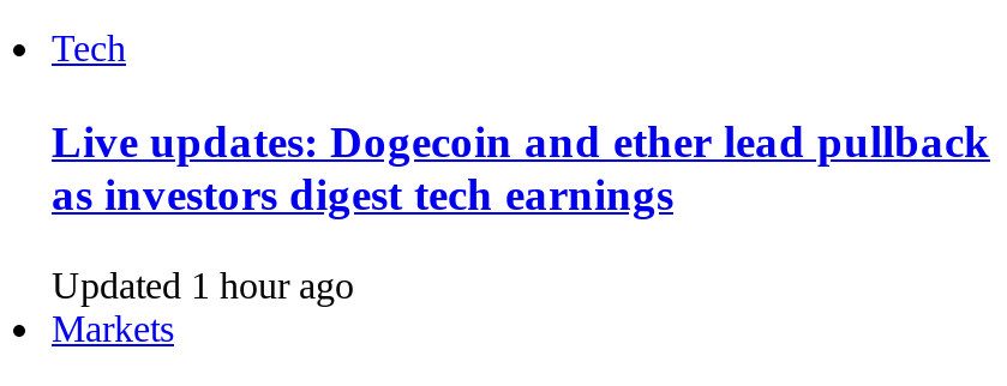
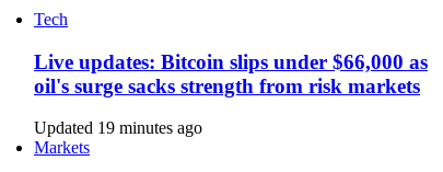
- Live updates: Dogecoin and ether lead pullback
- as investors digest tech earnings
+ Live updates: Bitcoin slips under $66,000 as
+ oil's surge sacks strength from risk markets

- Updated 1 hour ago
+ Updated 19 minutes ago
